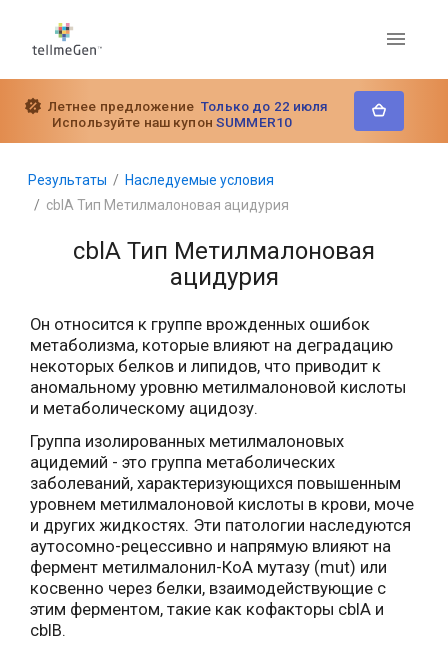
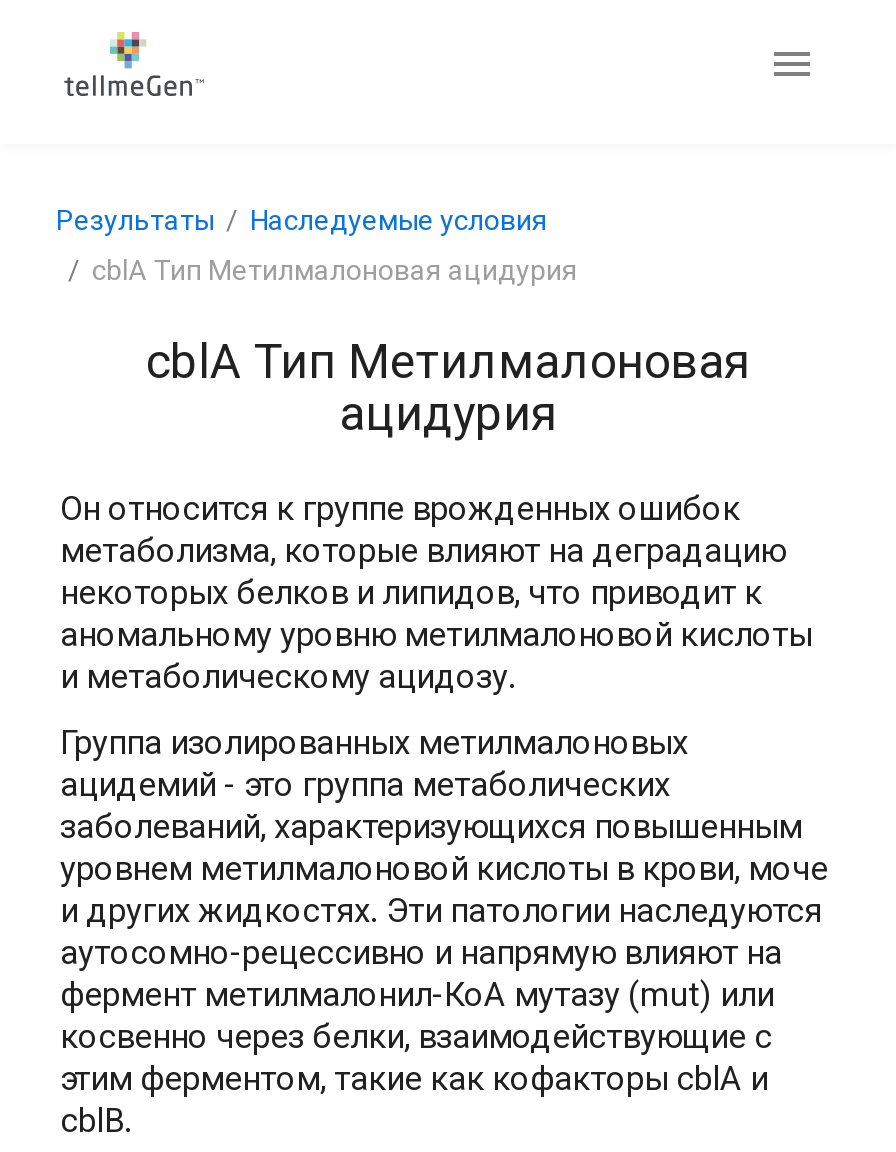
- [image]
- Летнее предложение Только до 22 июля
- Используйте наш купон SUMMER10
